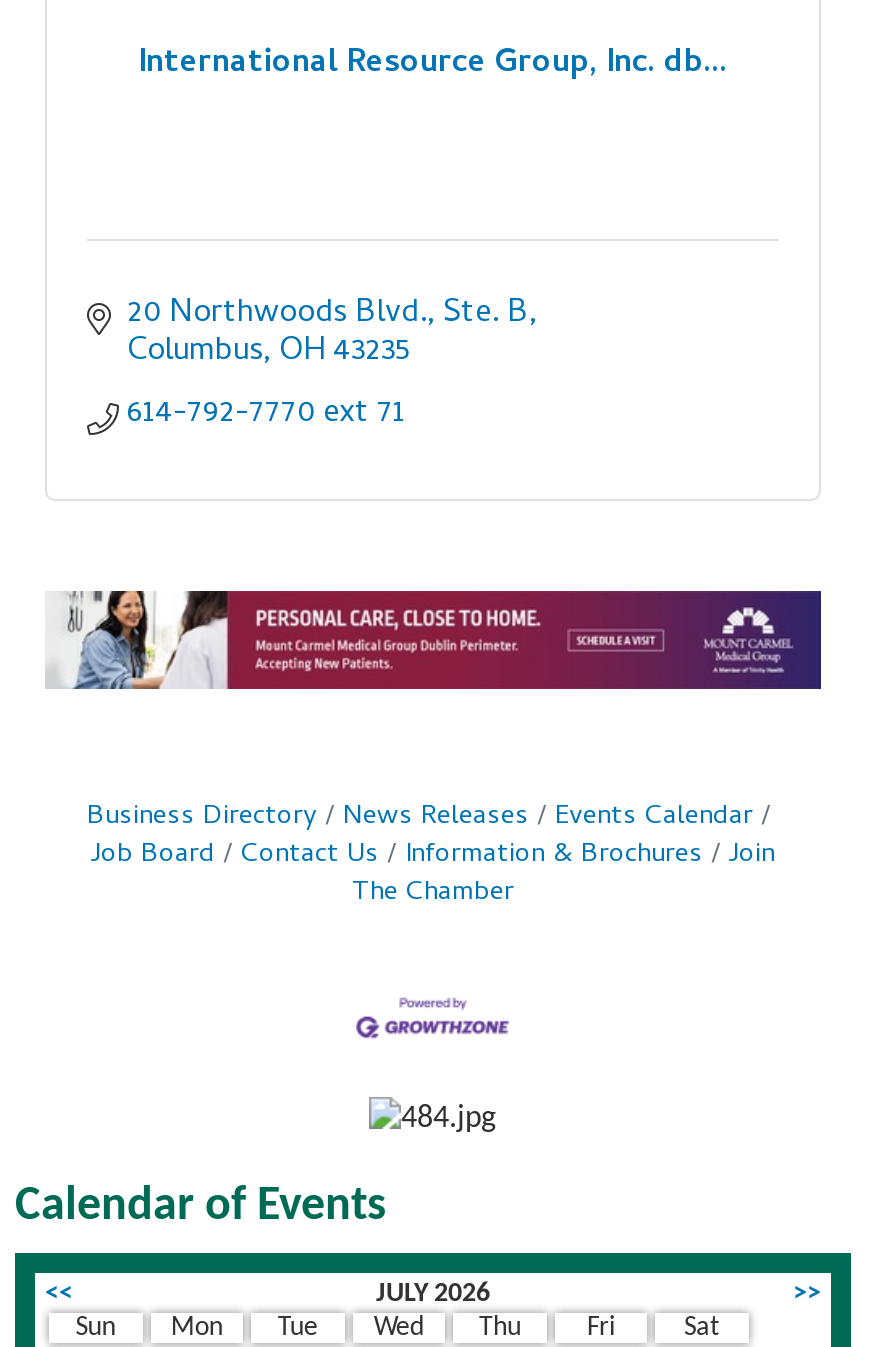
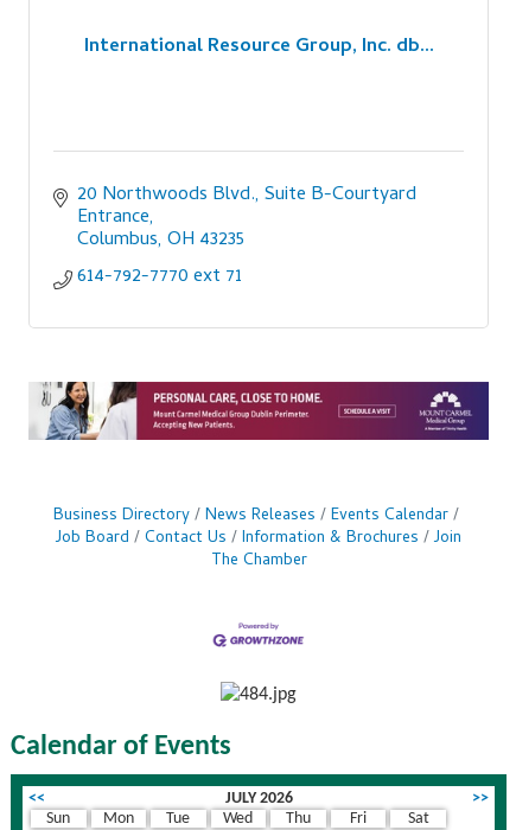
- 20 Northwoods Blvd., Ste. B
+ 20 Northwoods Blvd. Suite B-Courtyard
+ Entrance
